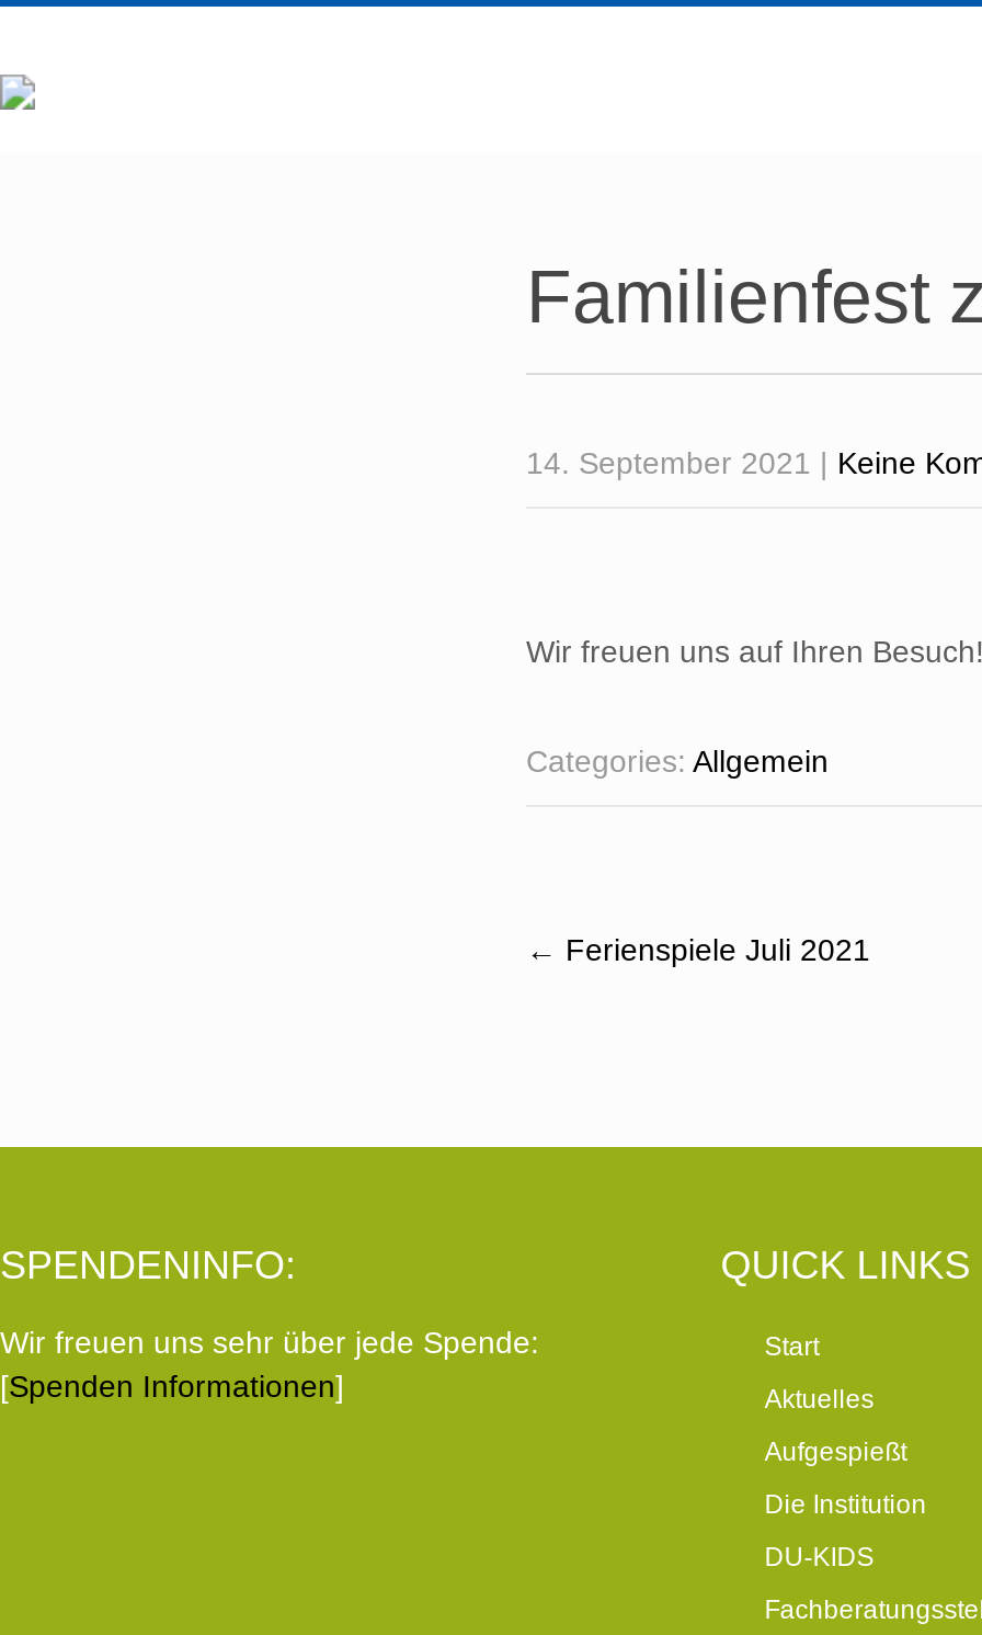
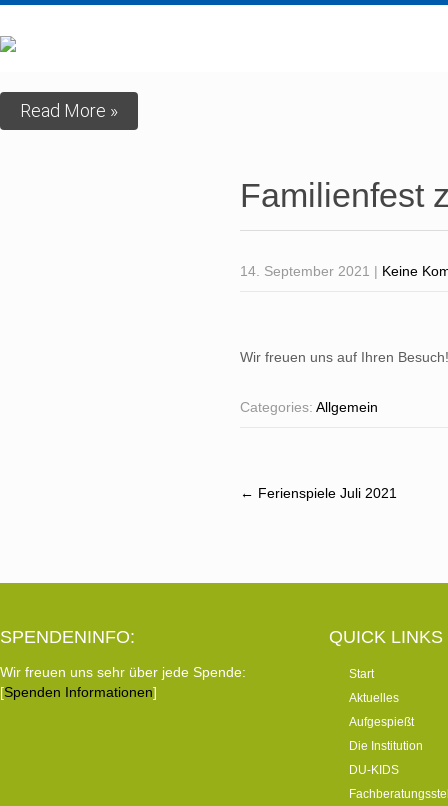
+ Read More »
